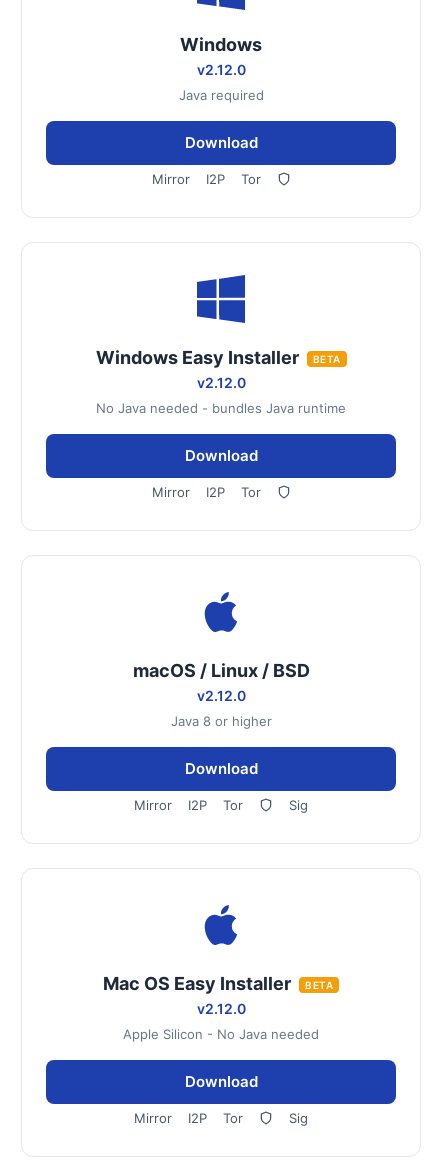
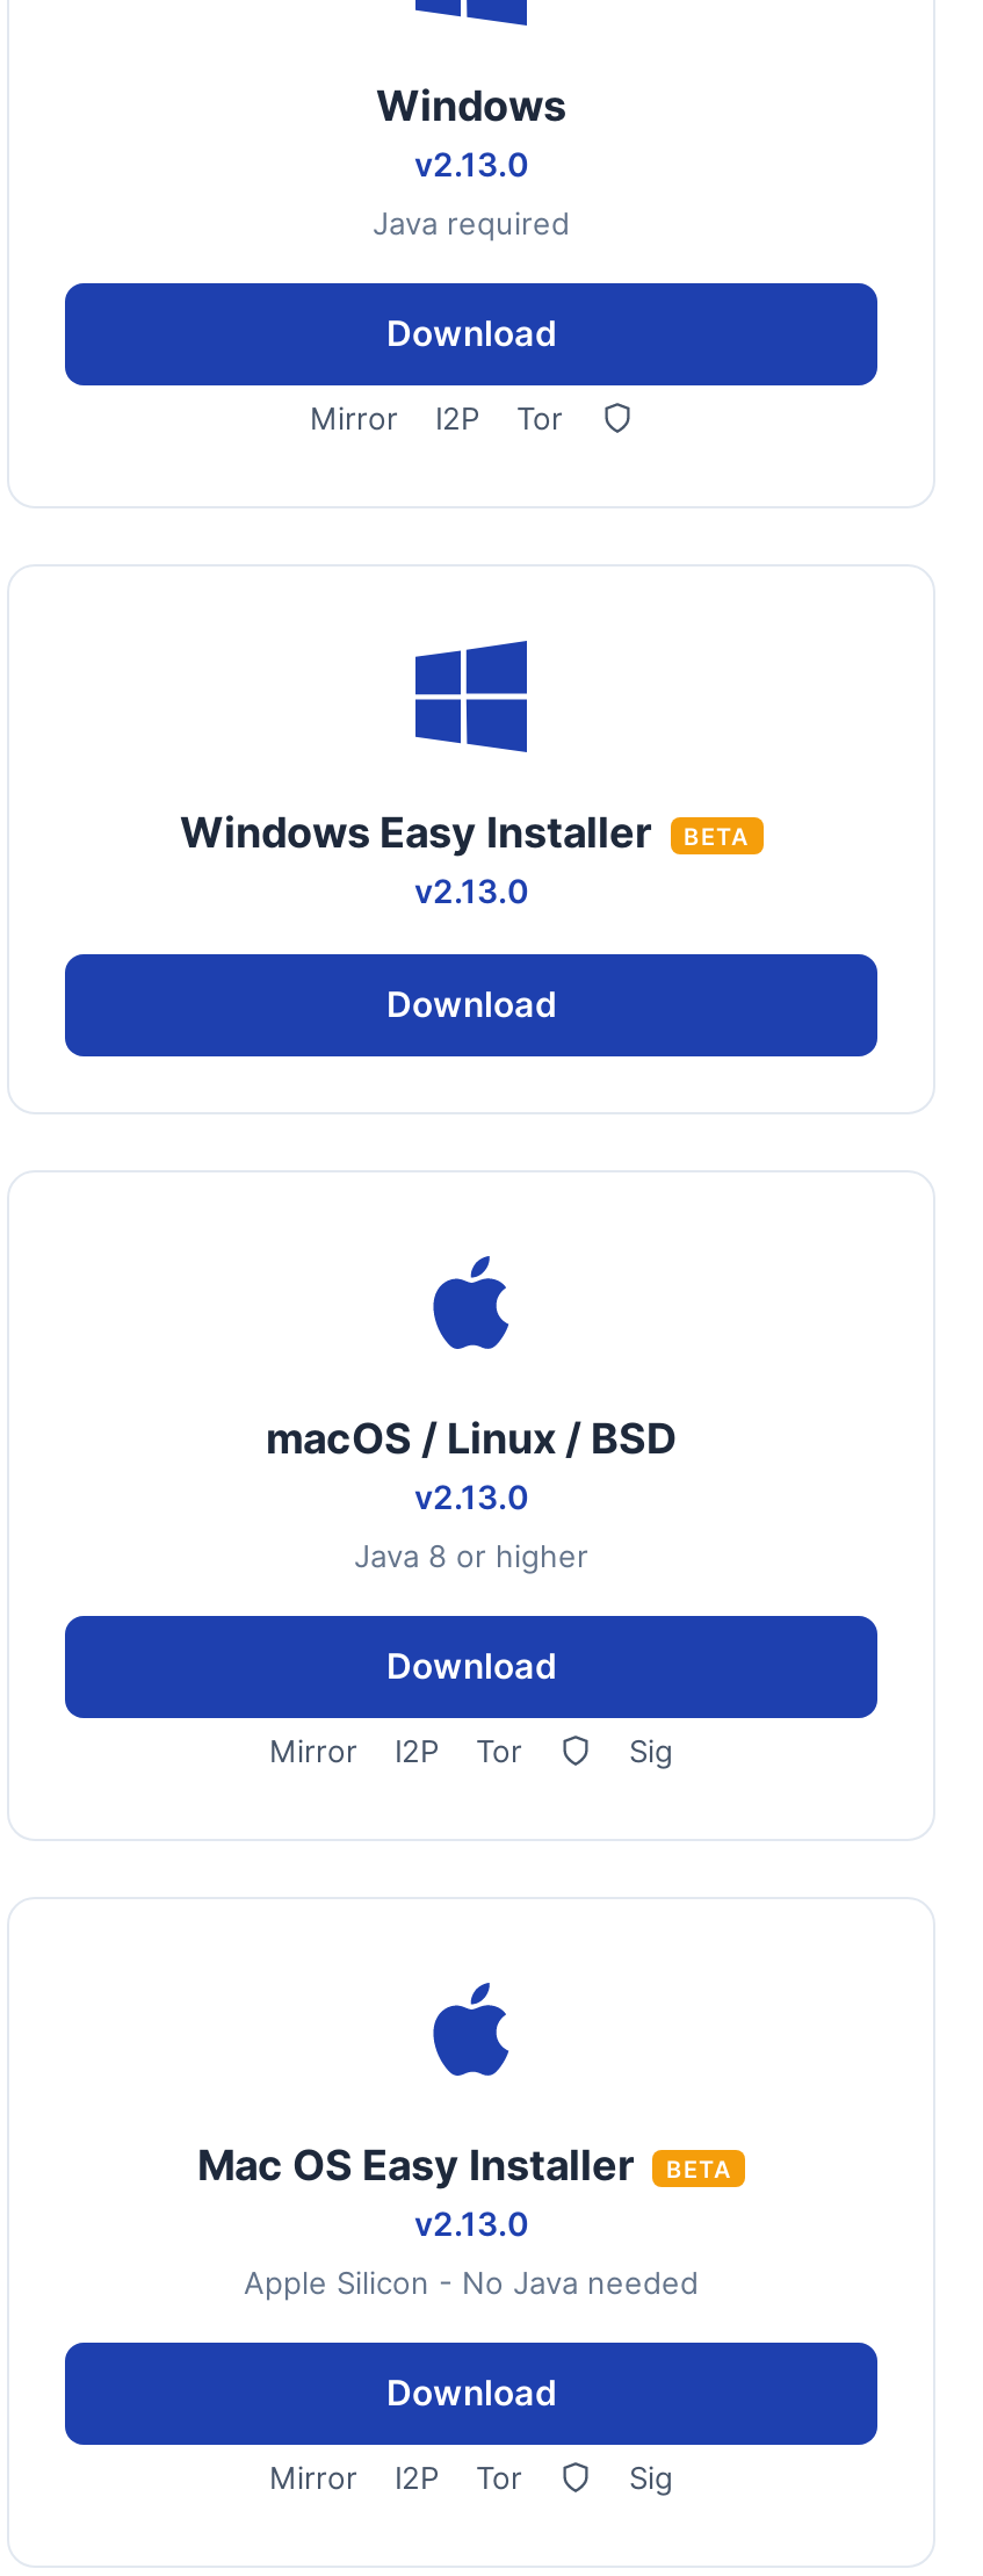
- v2.12.0
+ v2.13.0

- v2.12.0
- No Java needed - bundles Java runtime
+ v2.13.0

- Mirror
- I2P
- Tor

- v2.12.0
+ v2.13.0

- v2.12.0
+ v2.13.0
